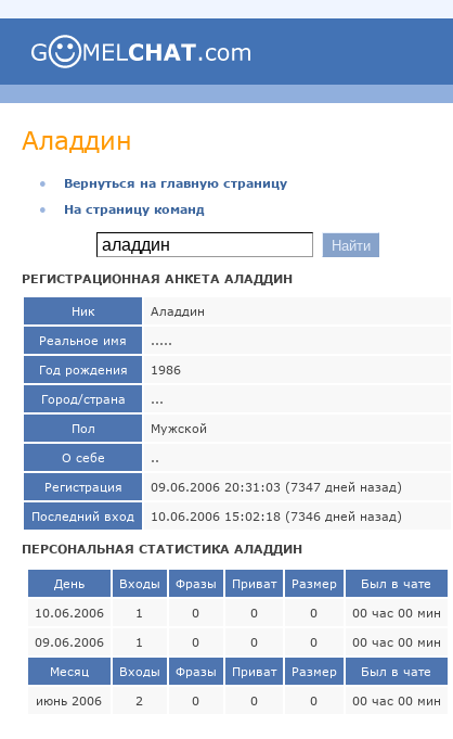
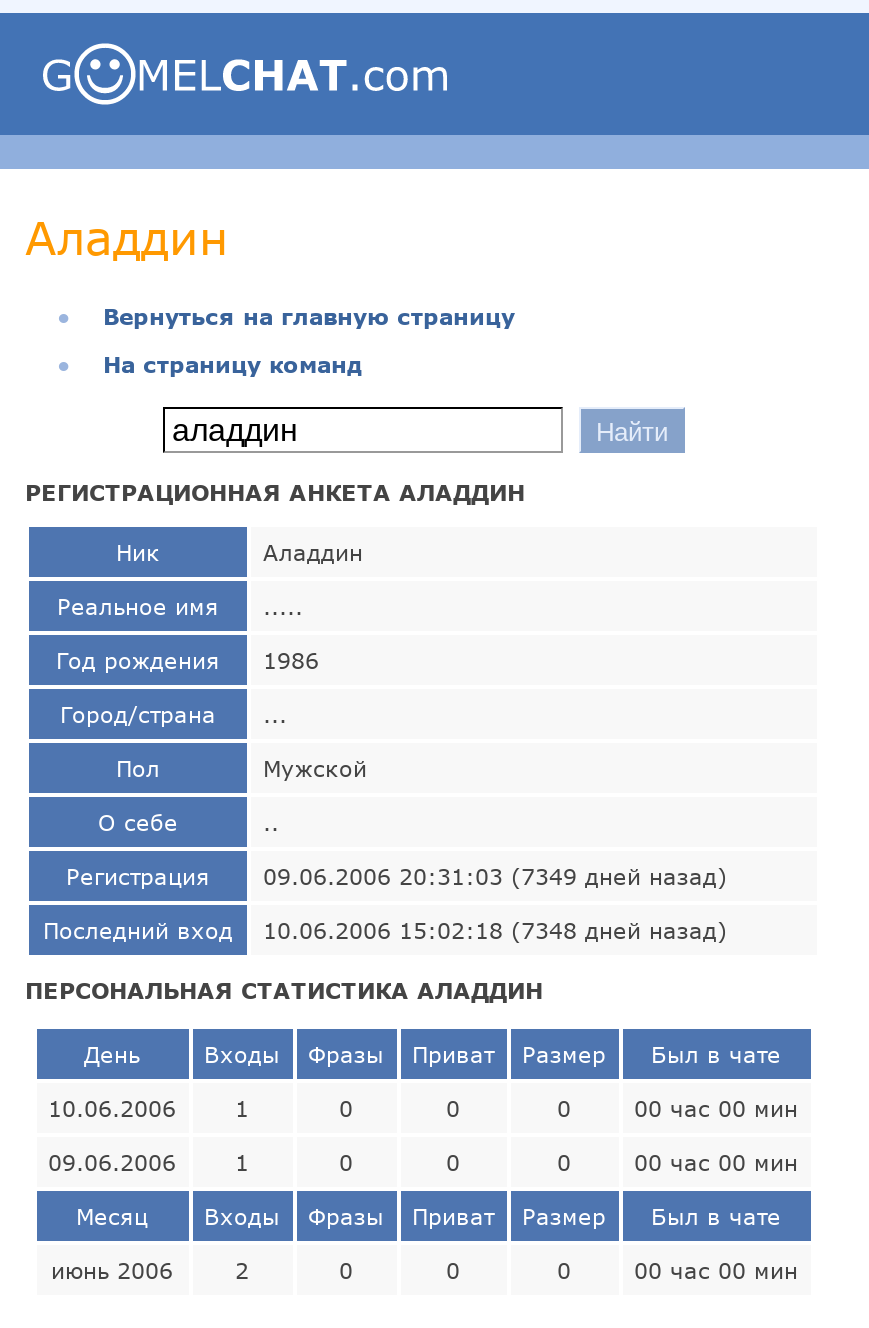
- 09.06.2006 20:31:03 (7347 дней назад)
+ 09.06.2006 20:31:03 (7349 дней назад)

- Последний вход 10.06.2006 15:02:18 (7346 дней назад)
+ Последний вход 10.06.2006 15:02:18 (7348 дней назад)
